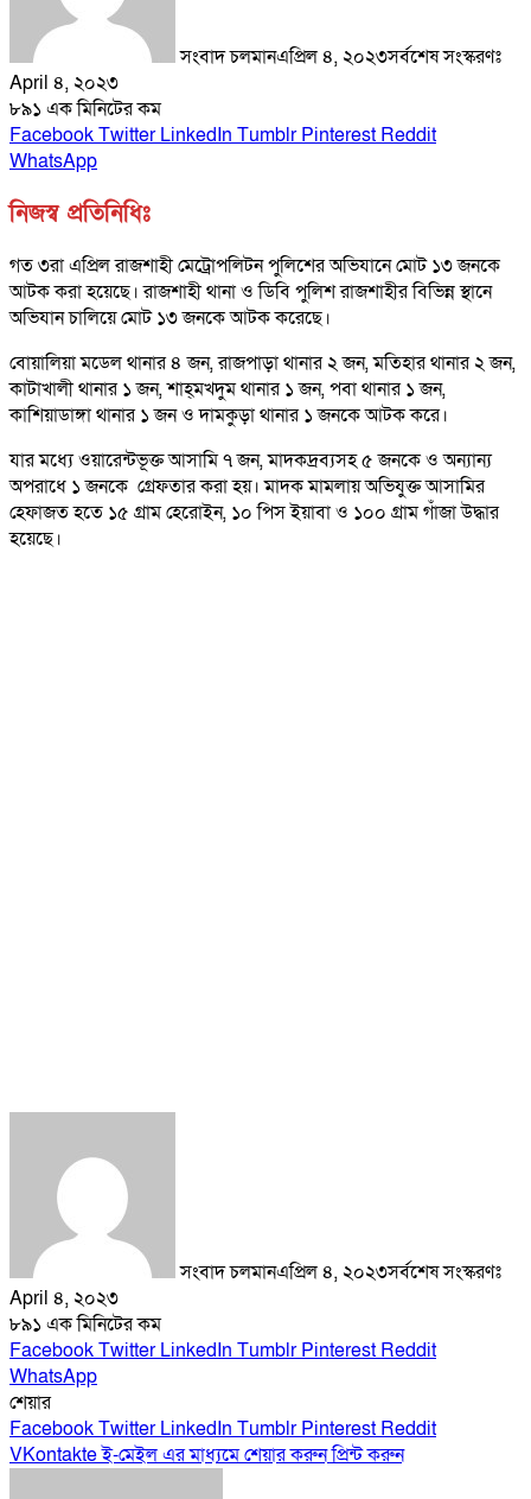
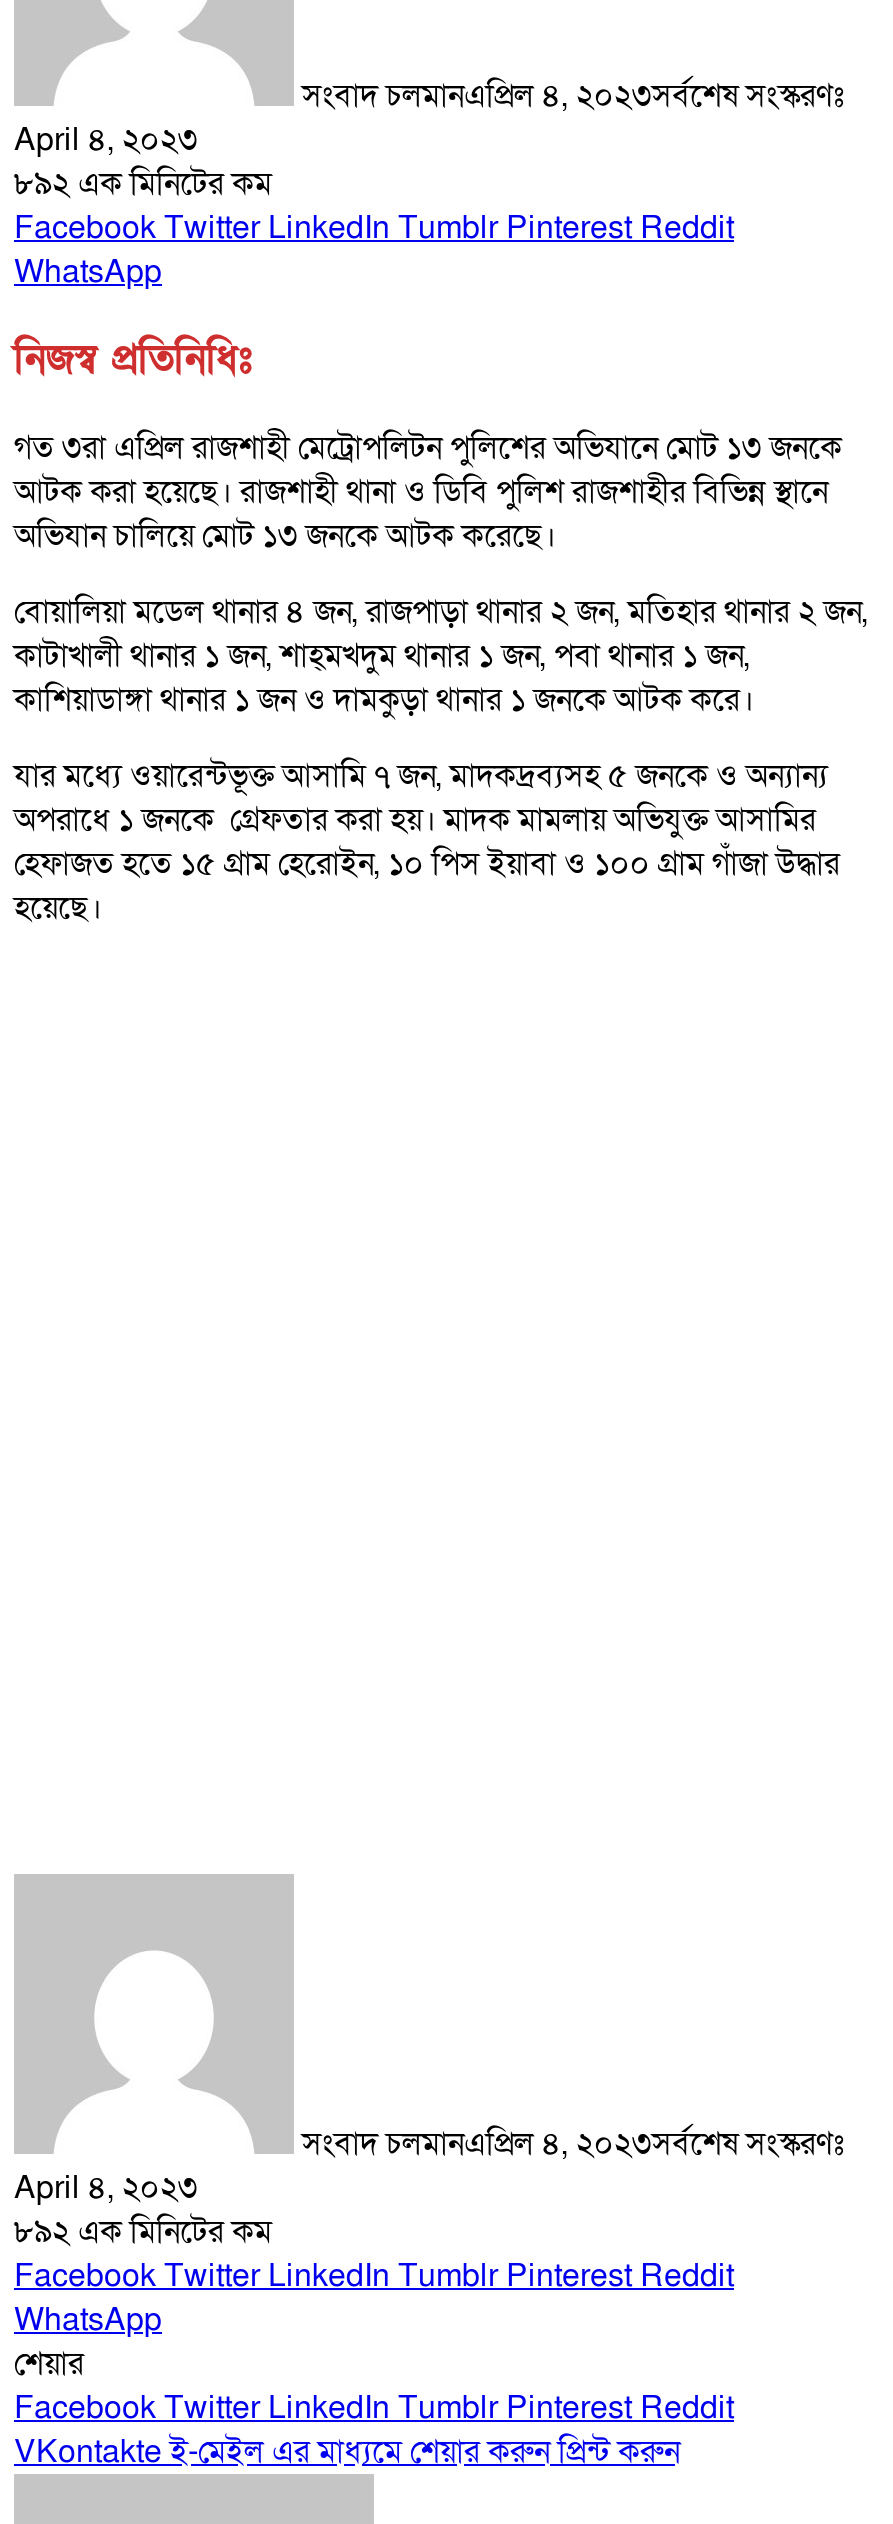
- ৮৯১ এক মিনিটের কম
+ ৮৯২ এক মিনিটের কম

- ৮৯১ এক মিনিটের কম
+ ৮৯২ এক মিনিটের কম
